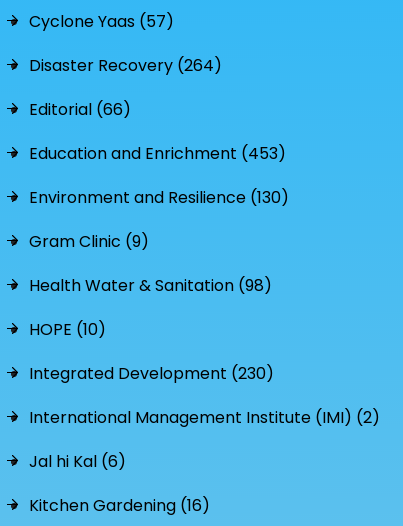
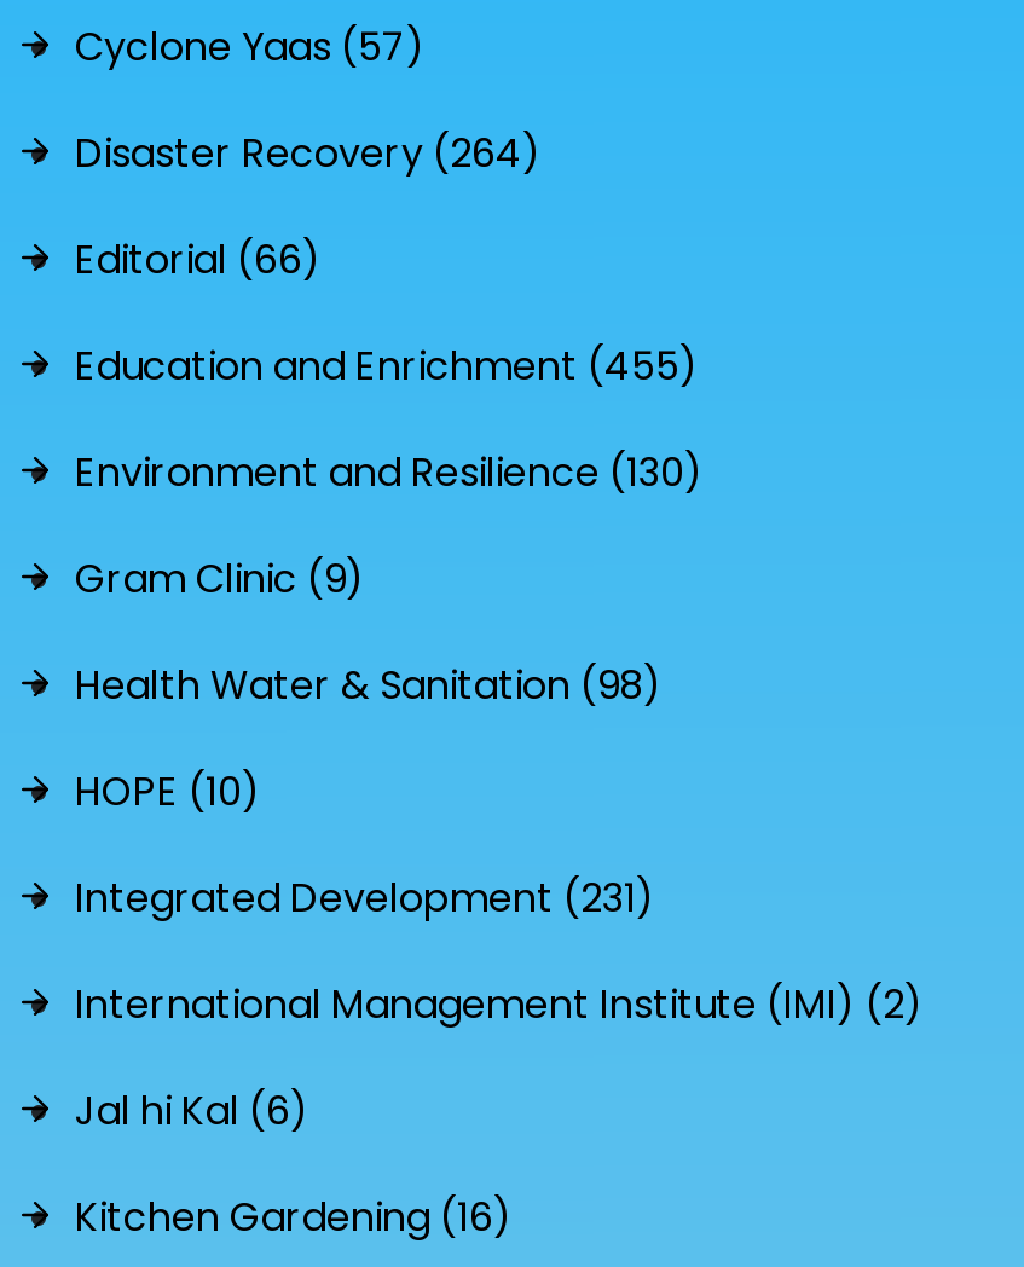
- Education and Enrichment (453)
+ Education and Enrichment (455)

- Integrated Development (230)
+ Integrated Development (231)
